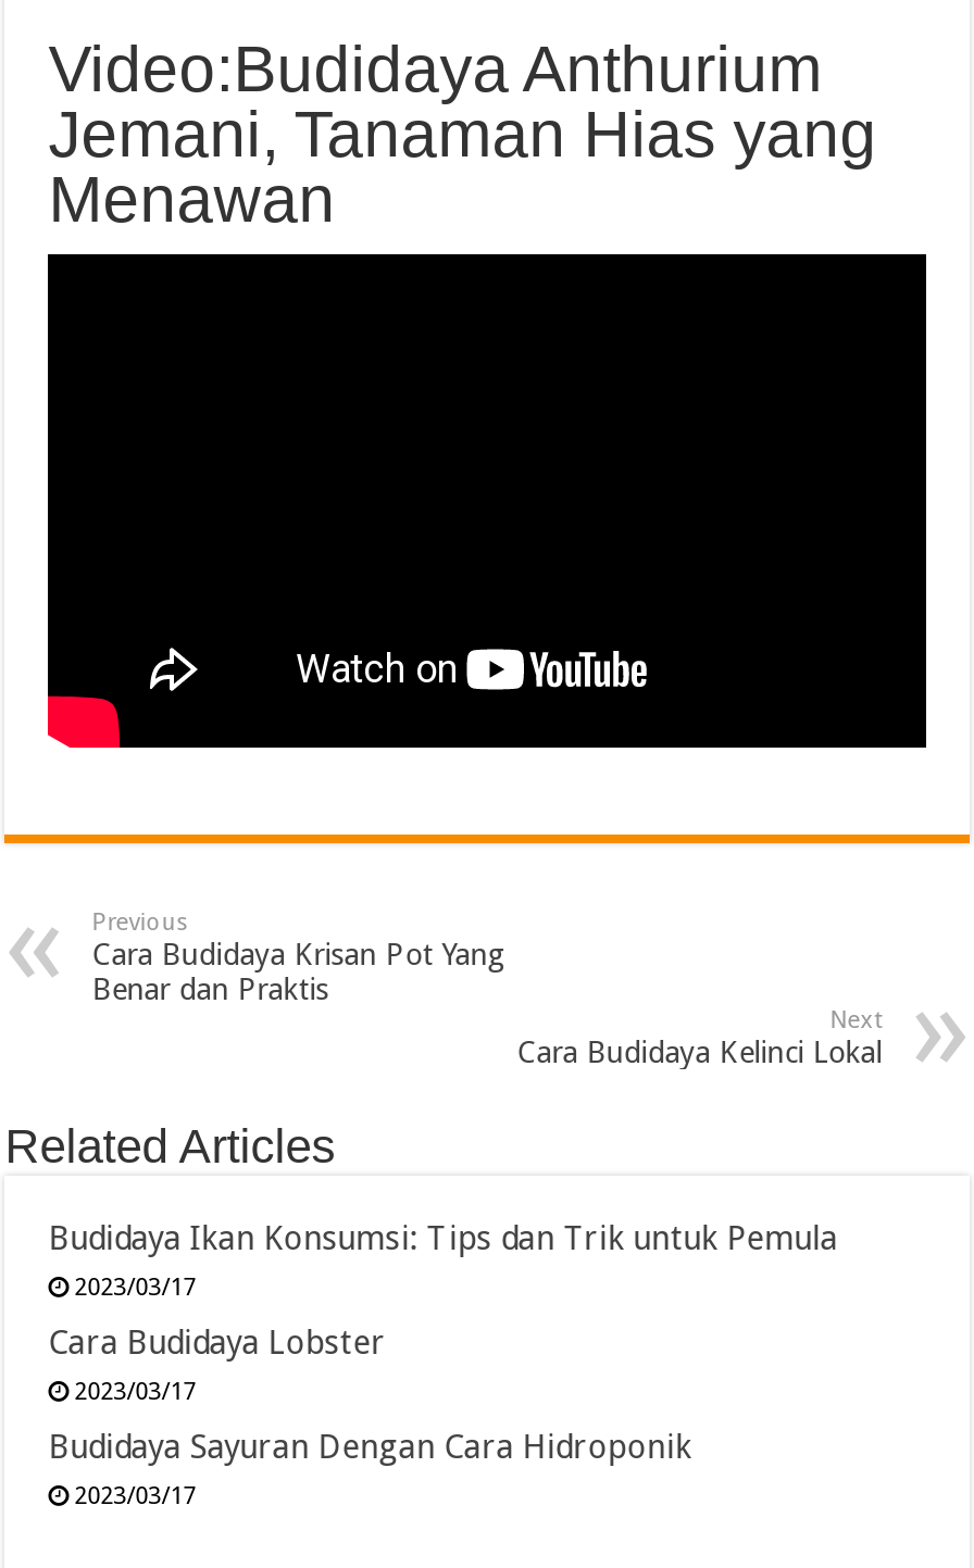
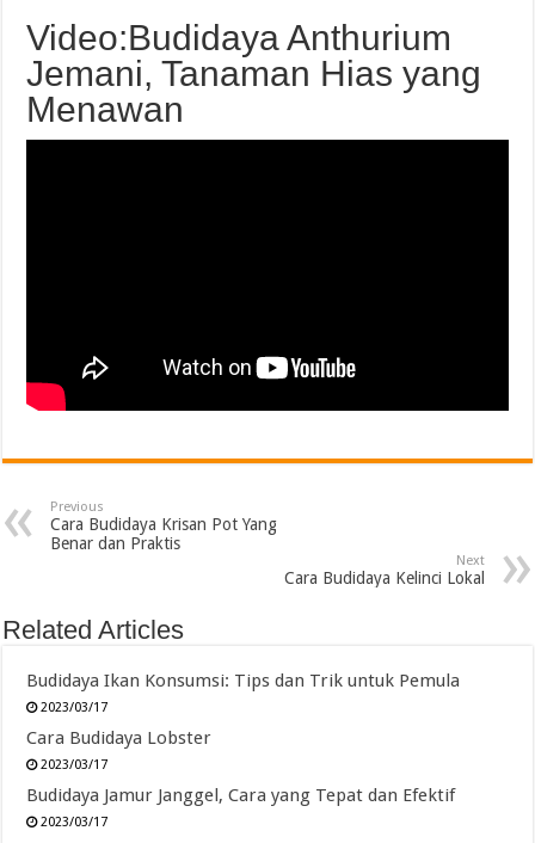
- Budidaya Sayuran Dengan Cara Hidroponik
+ Budidaya Jamur Janggel, Cara yang Tepat dan Efektif
